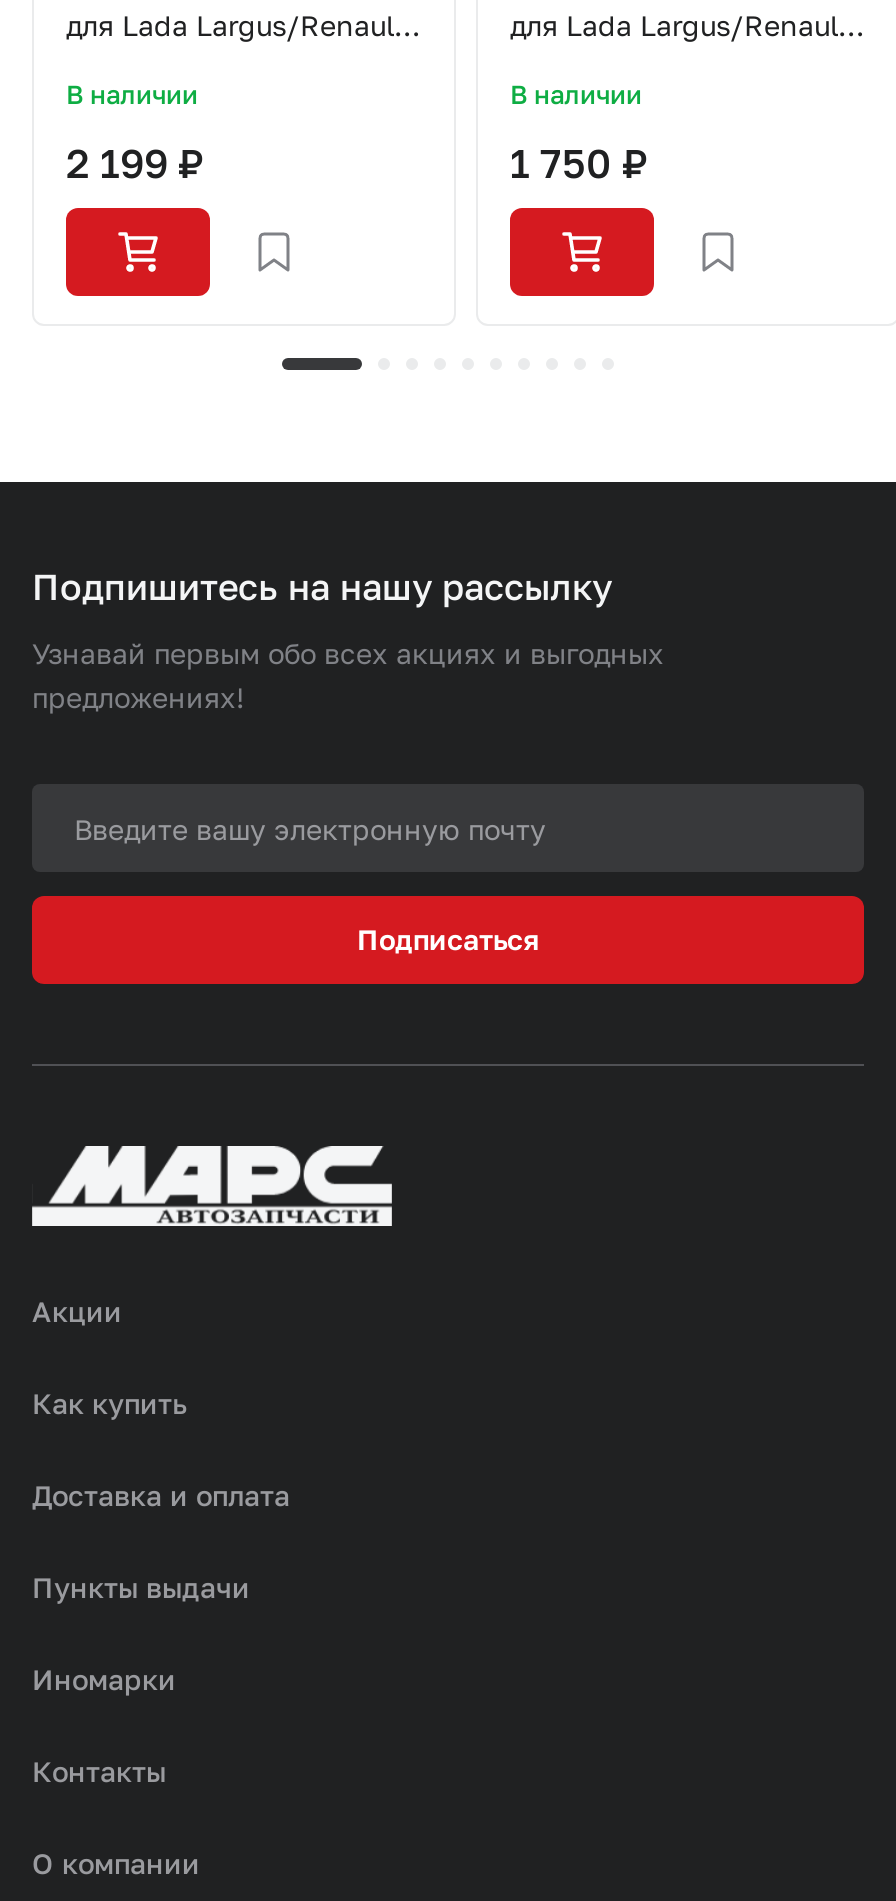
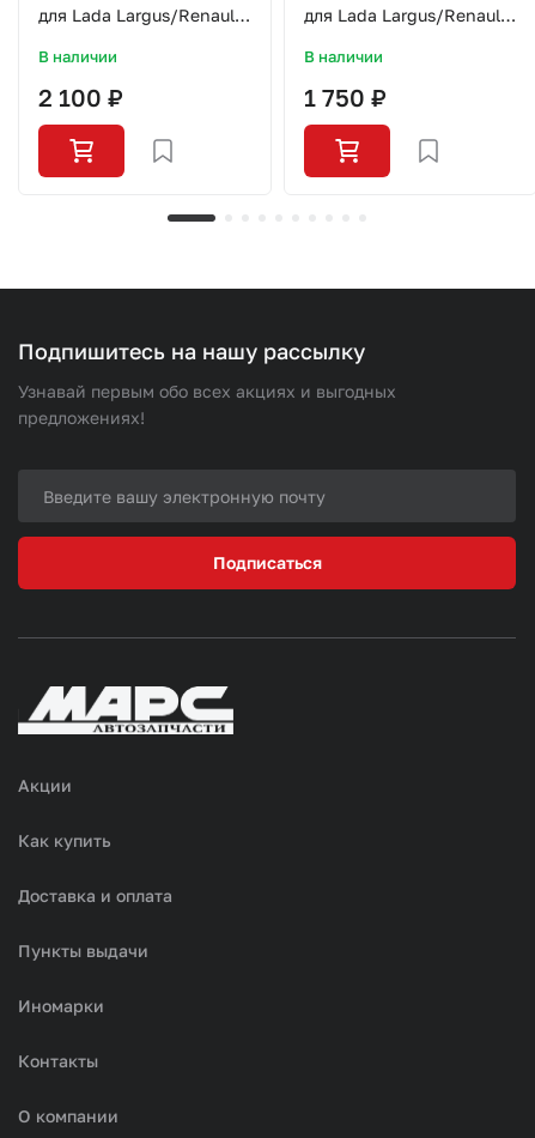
- 2 199 ₽
+ 2 100 ₽
